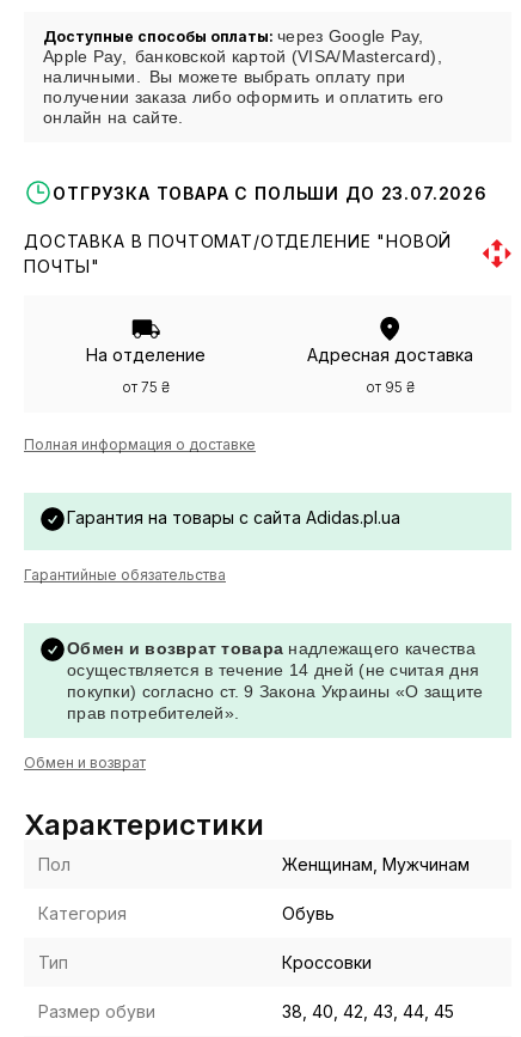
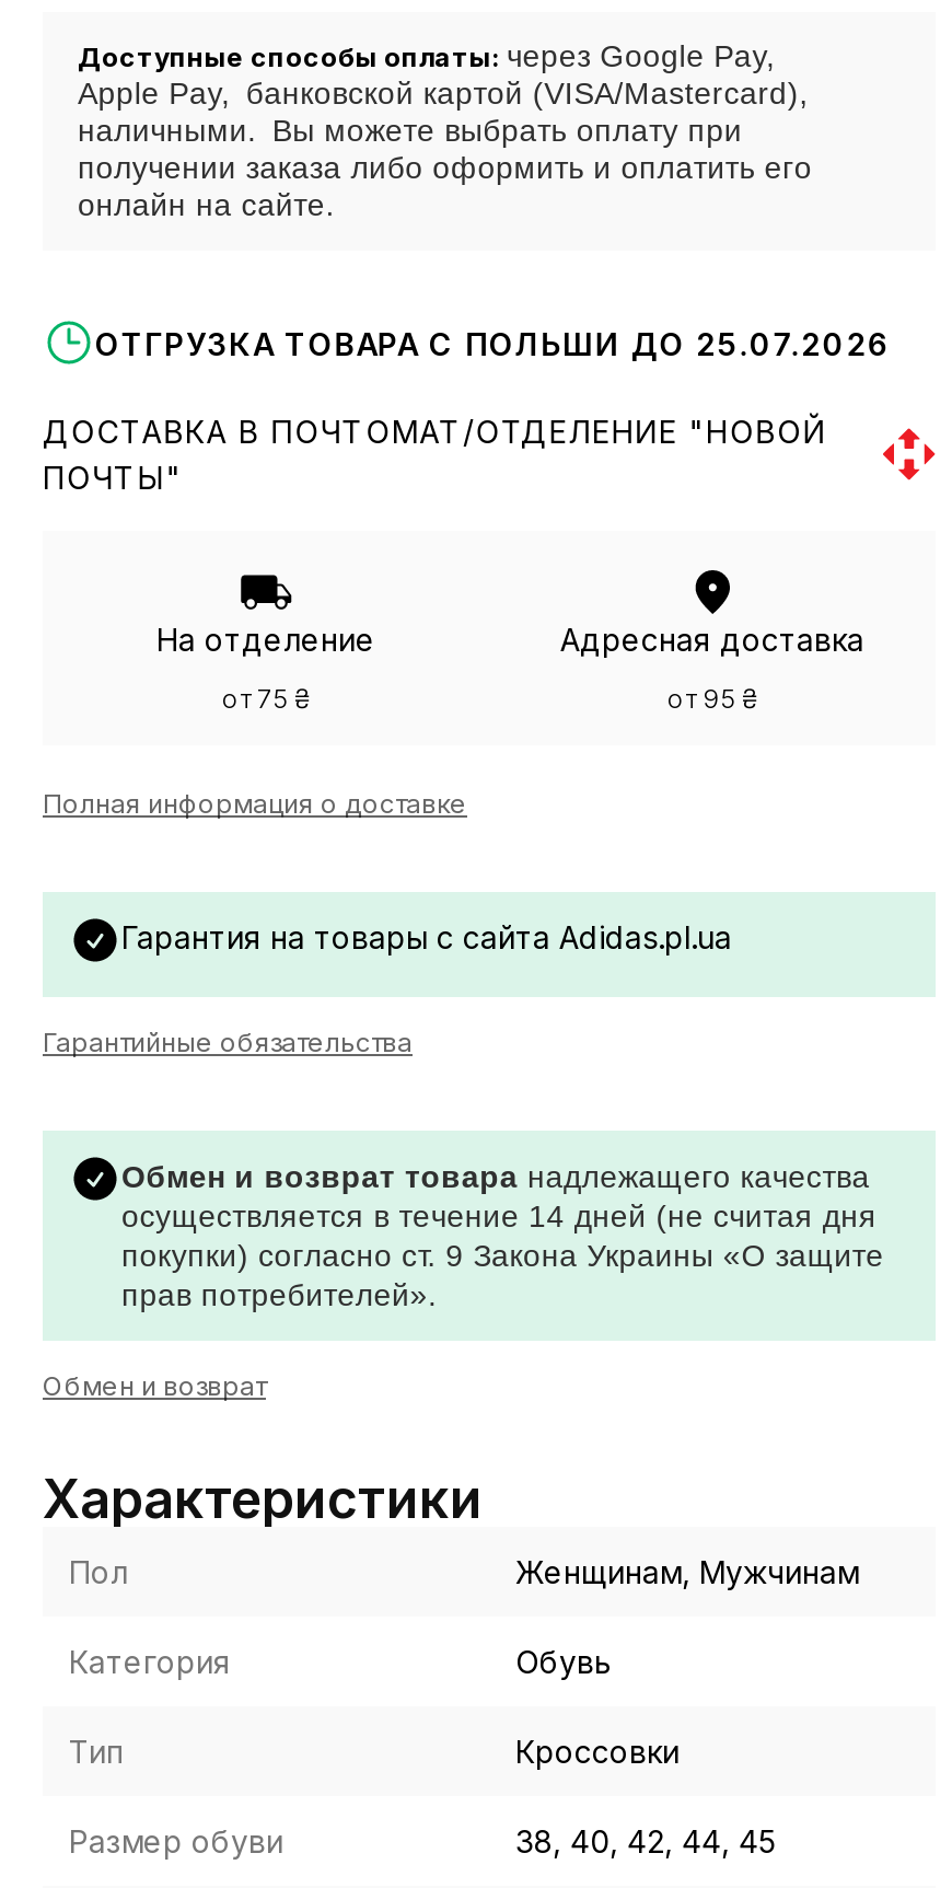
- ОТГРУЗКА ТОВАРА С ПОЛЬШИ ДО 23.07.2026
+ ОТГРУЗКА ТОВАРА С ПОЛЬШИ ДО 25.07.2026

- 38, 40, 42, 43, 44, 45
+ 38, 40, 42, 44, 45
